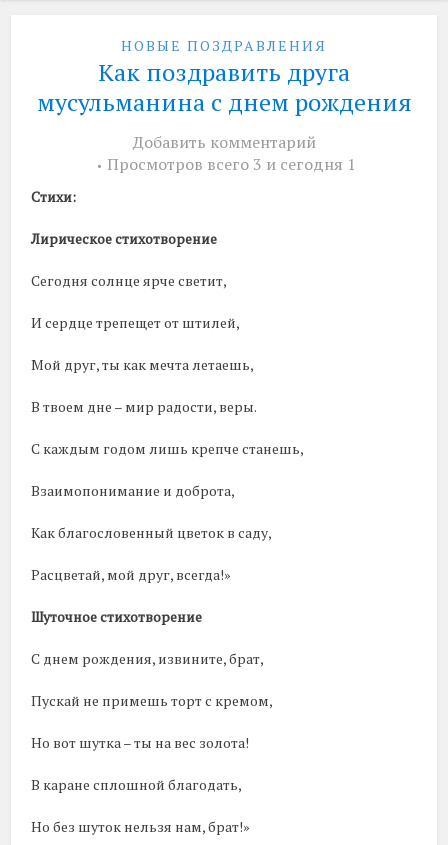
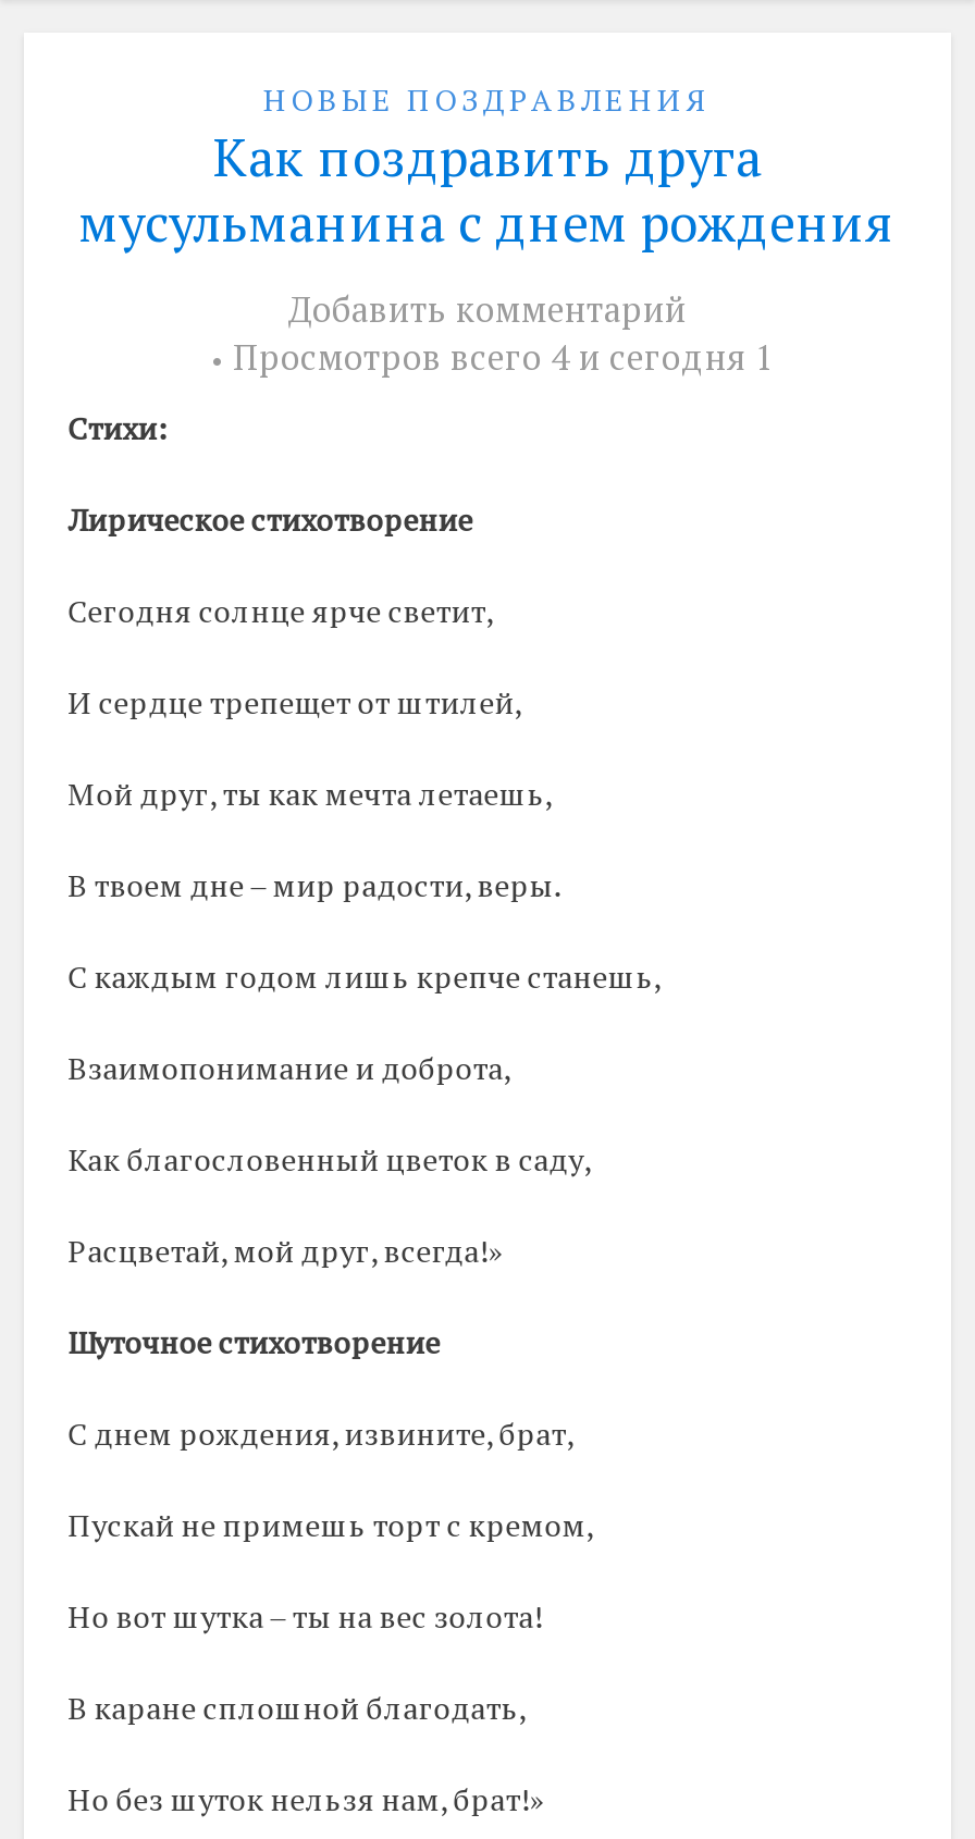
- Просмотров всего 3 и сегодня 1
+ Просмотров всего 4 и сегодня 1
